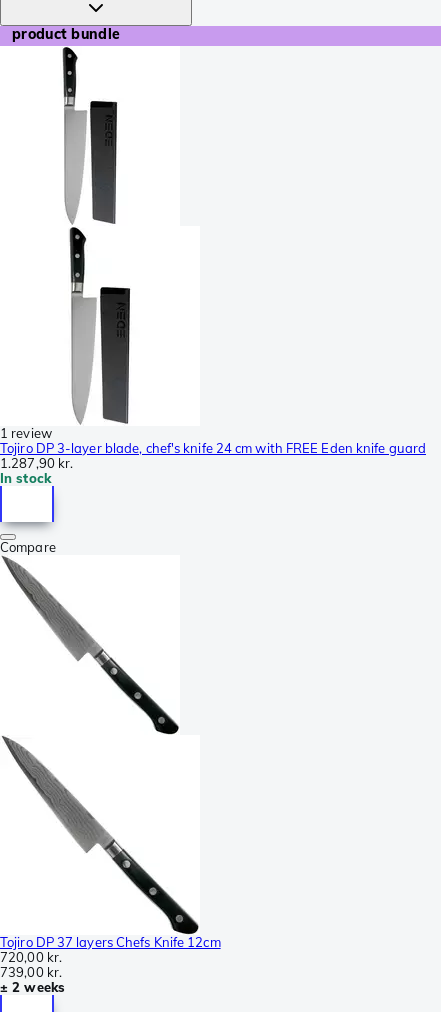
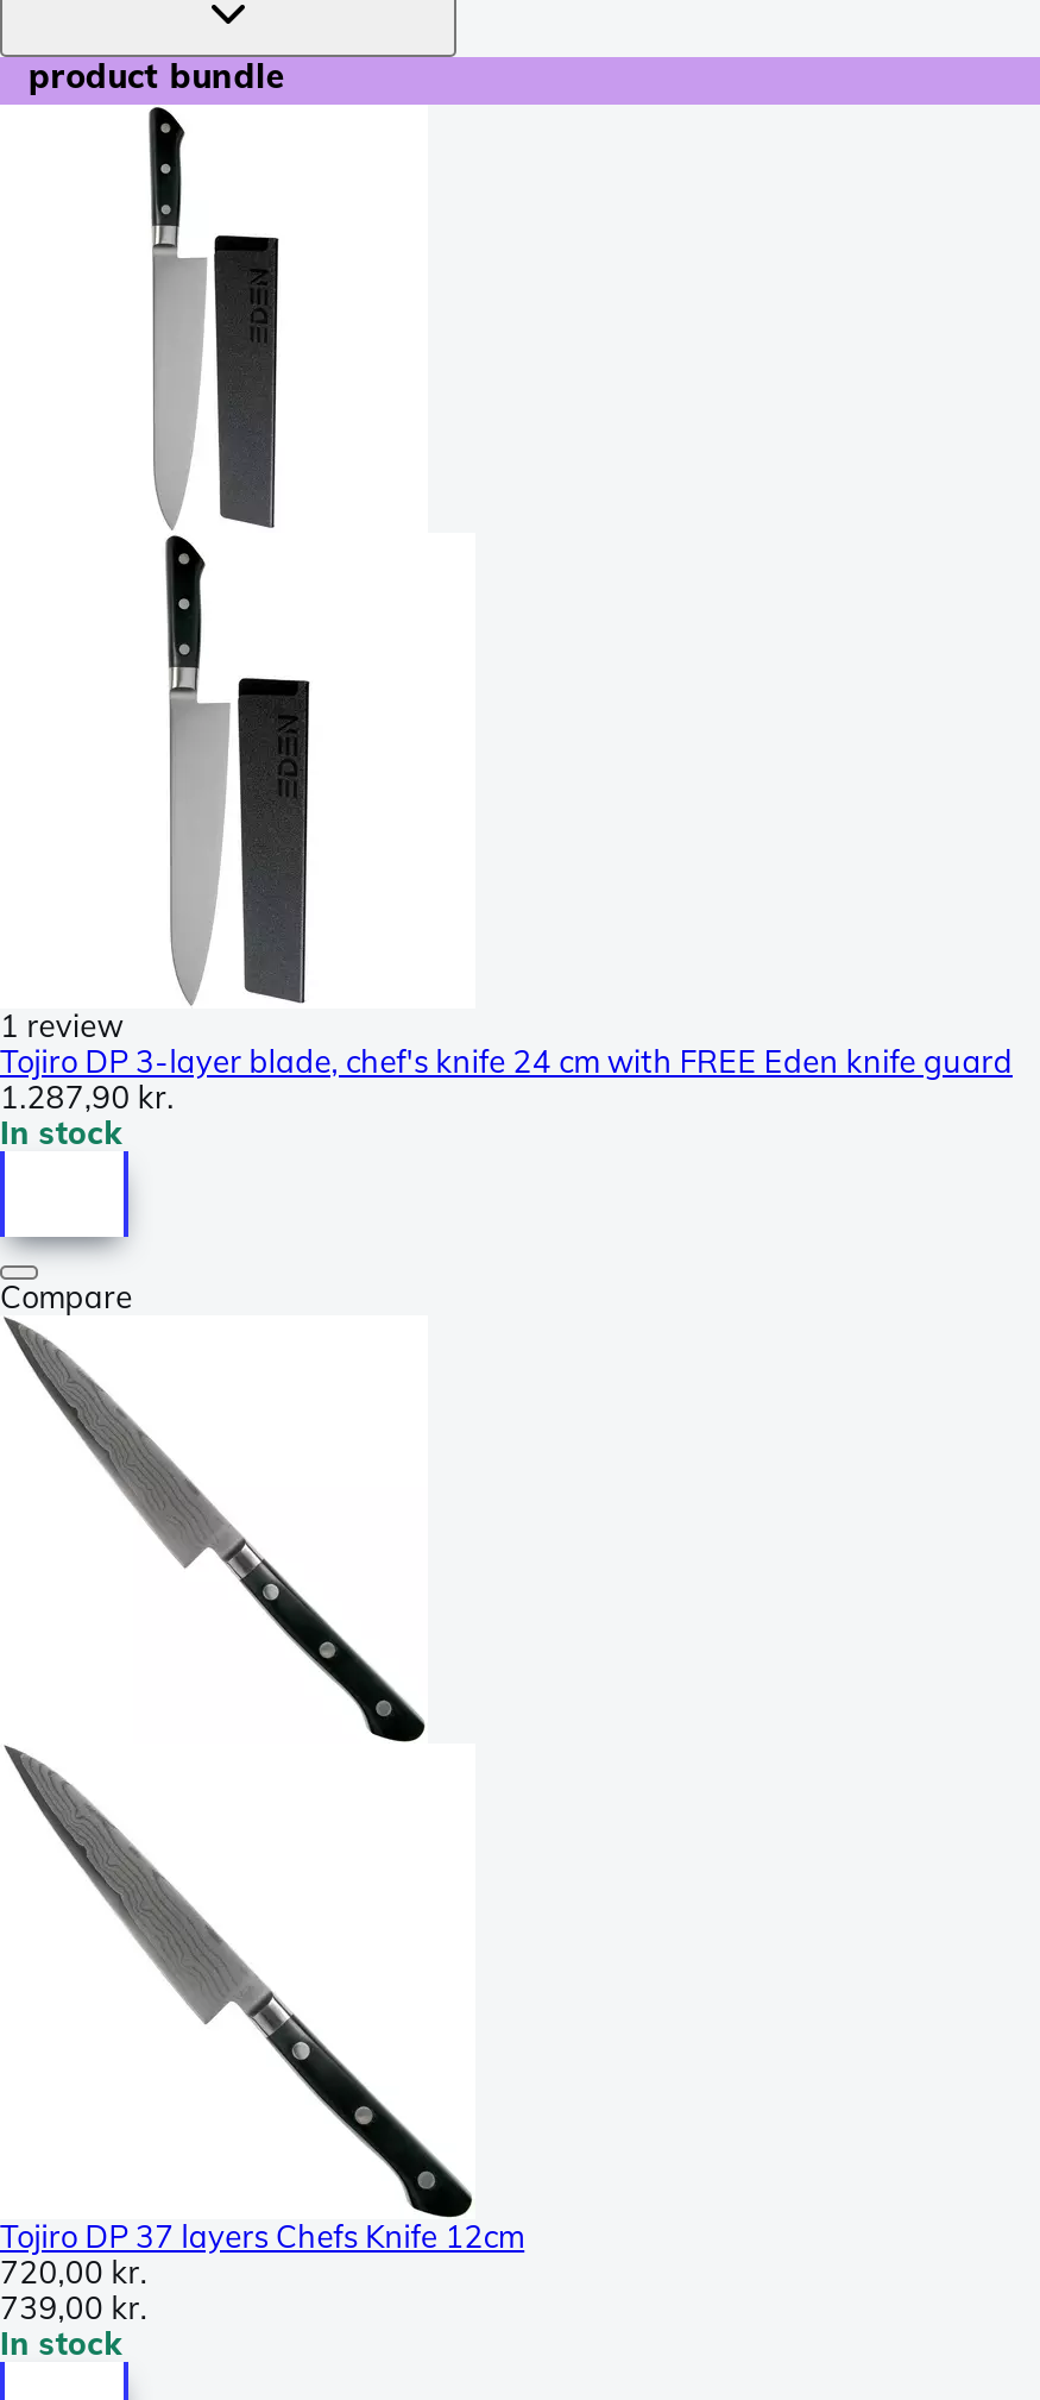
- ± 2 weeks
+ In stock
